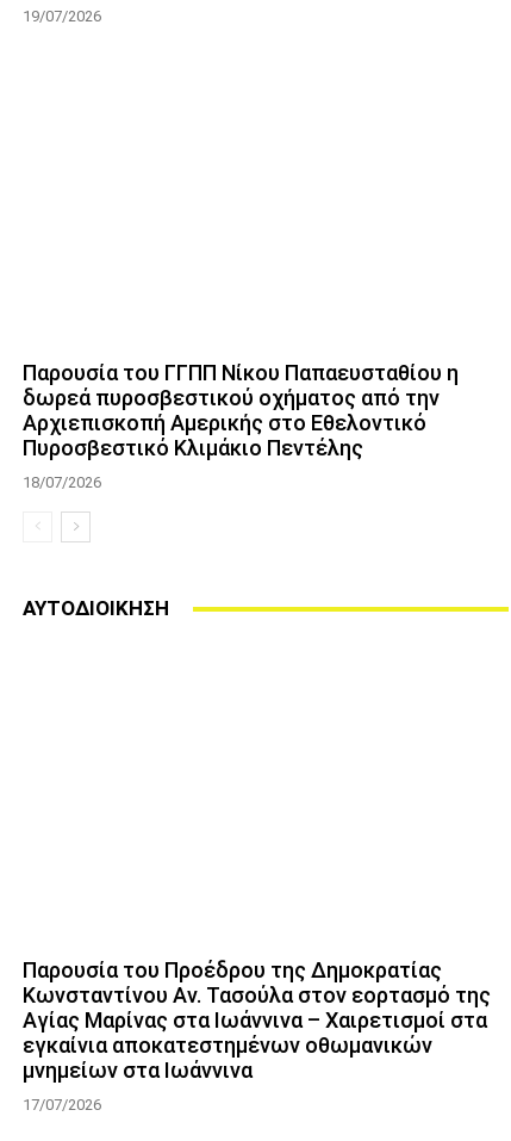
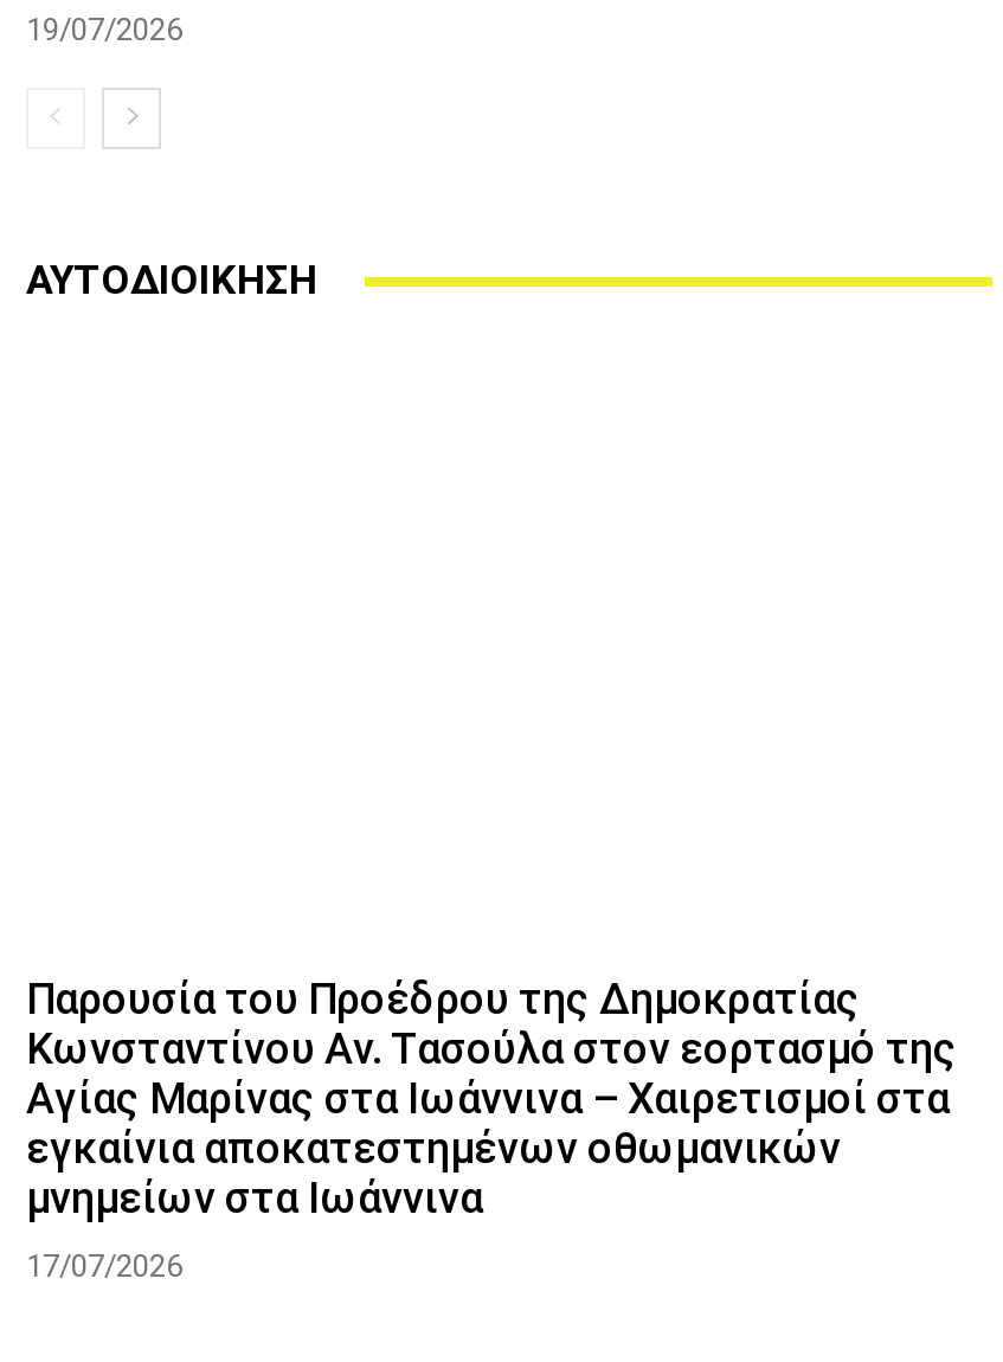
- Παρουσία του ΓΓΠΠ Νίκου Παπαευσταθίου η
- δωρεά πυροσβεστικού οχήματος από την
- Αρχιεπισκοπή Αμερικής στο Εθελοντικό
- Πυροσβεστικό Κλιμάκιο Πεντέλης
- 18/07/2026
